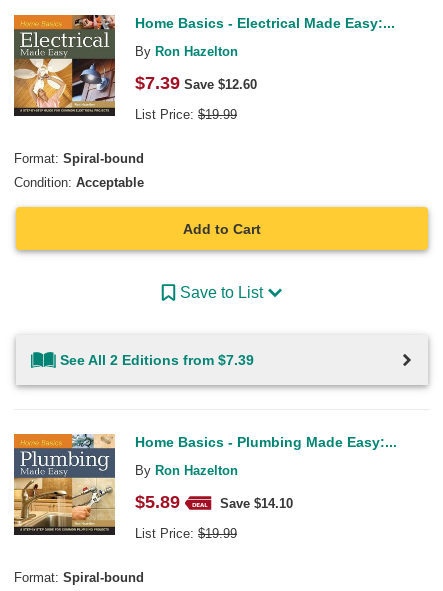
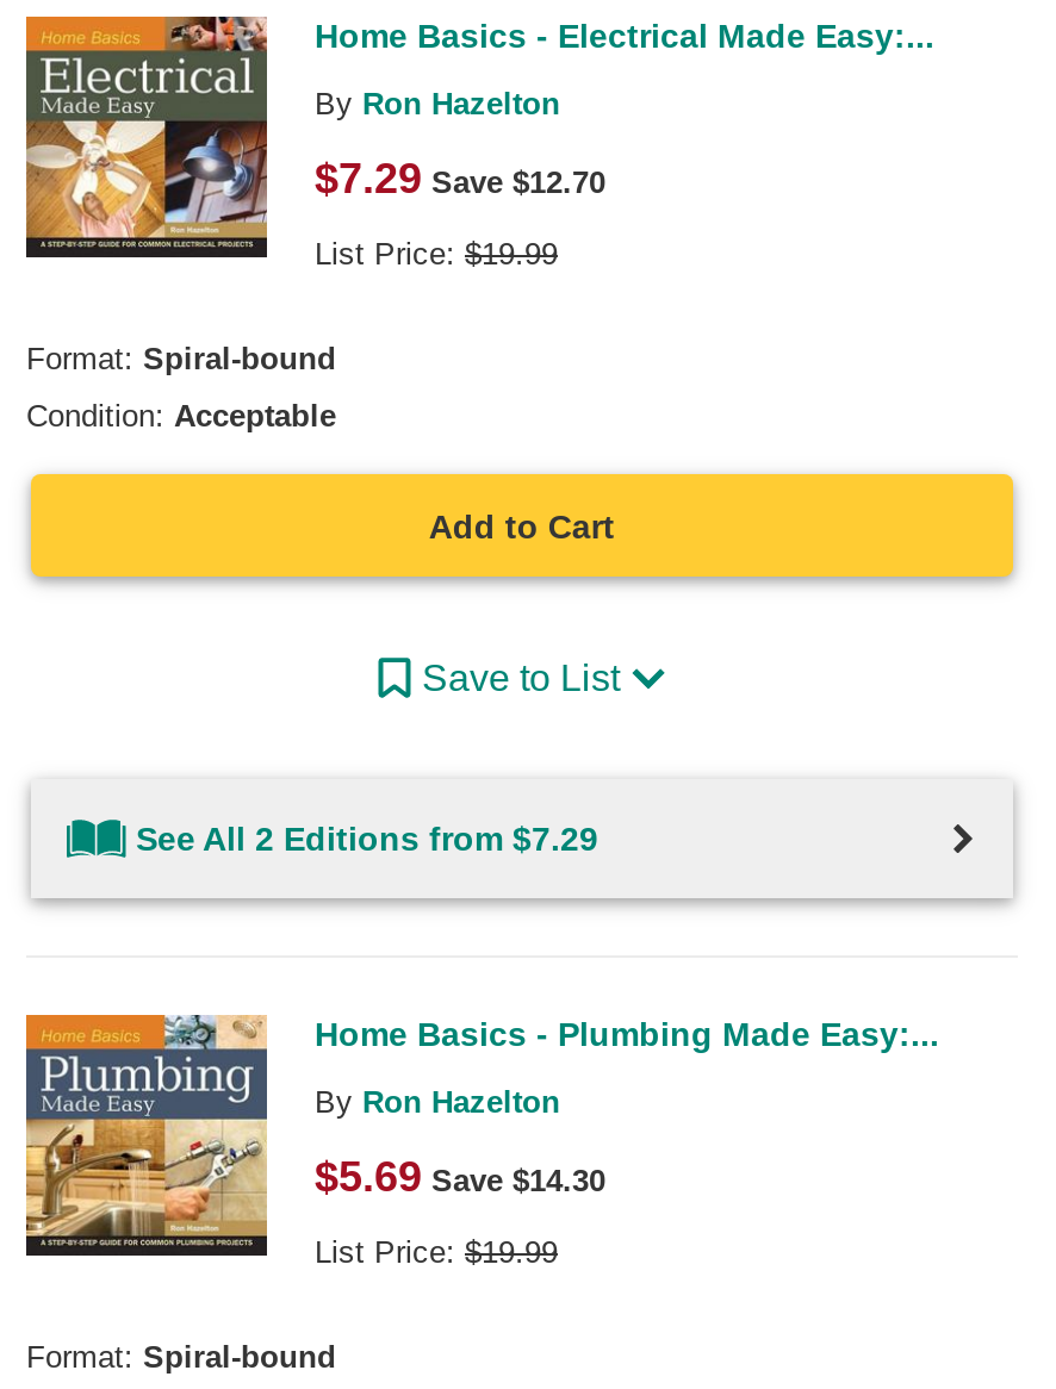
- $7.39 Save $12.60
+ $7.29 Save $12.70

- See All 2 Editions from $7.39
+ See All 2 Editions from $7.29

- $5.89
- Save $14.10
+ $5.69 Save $14.30
